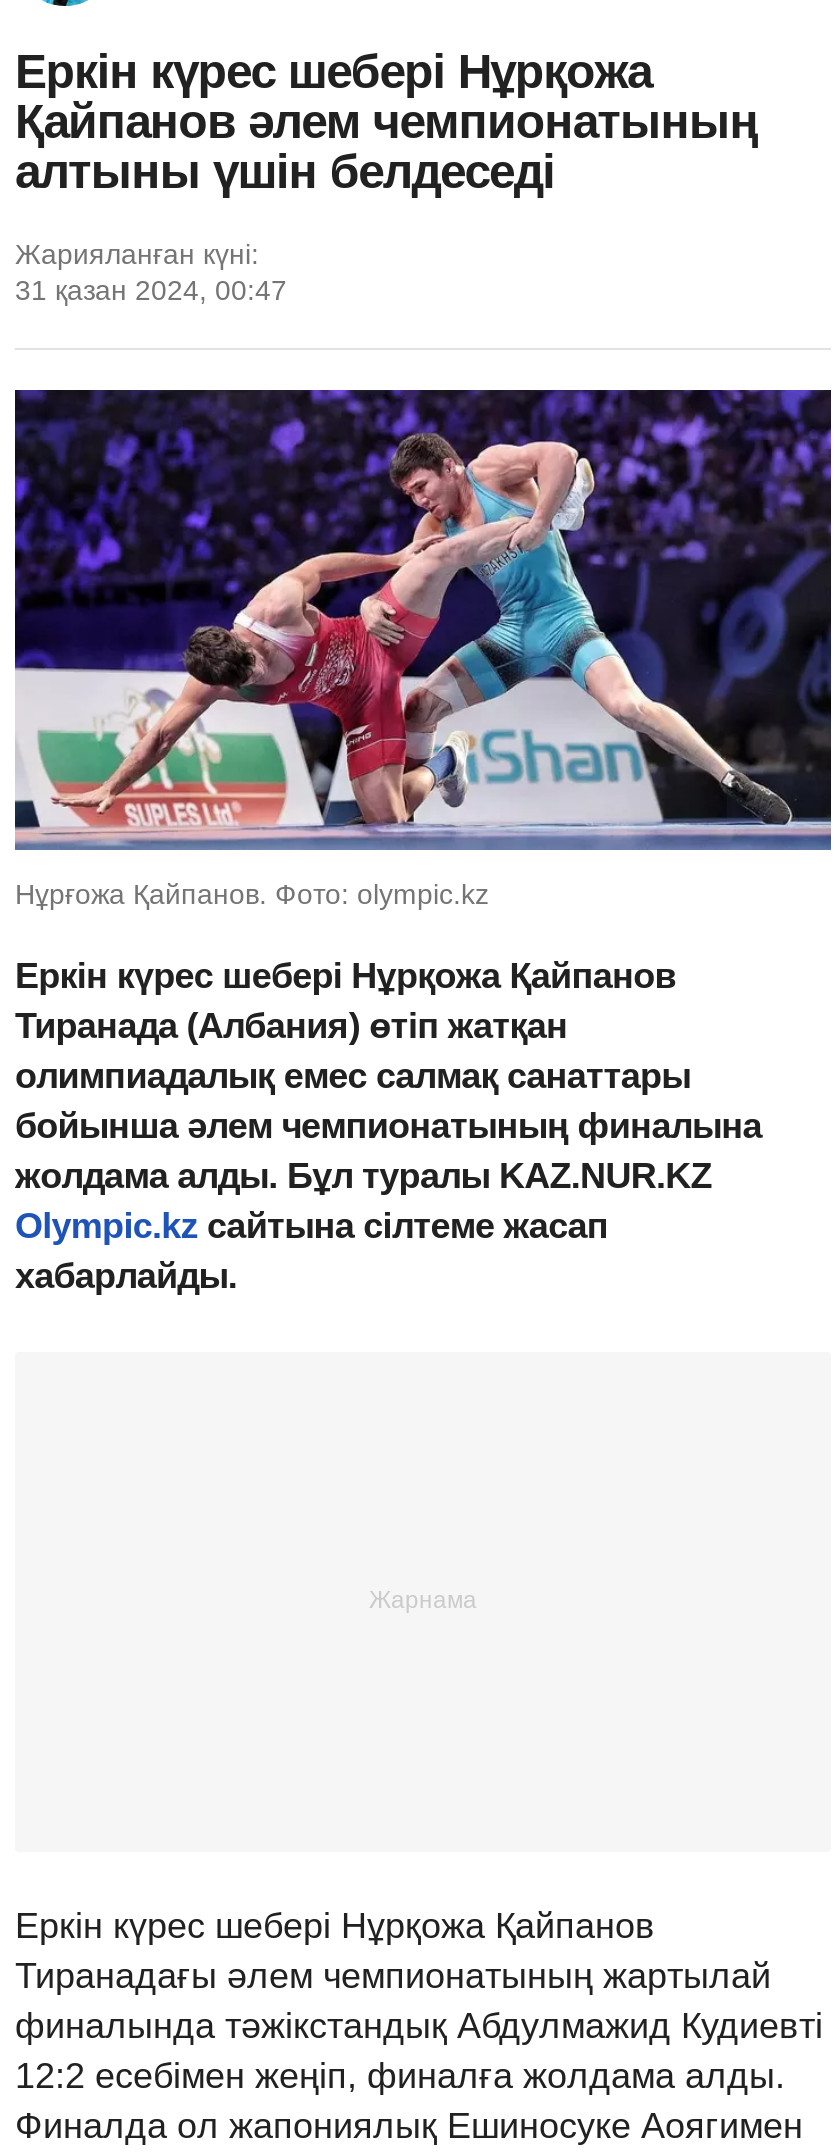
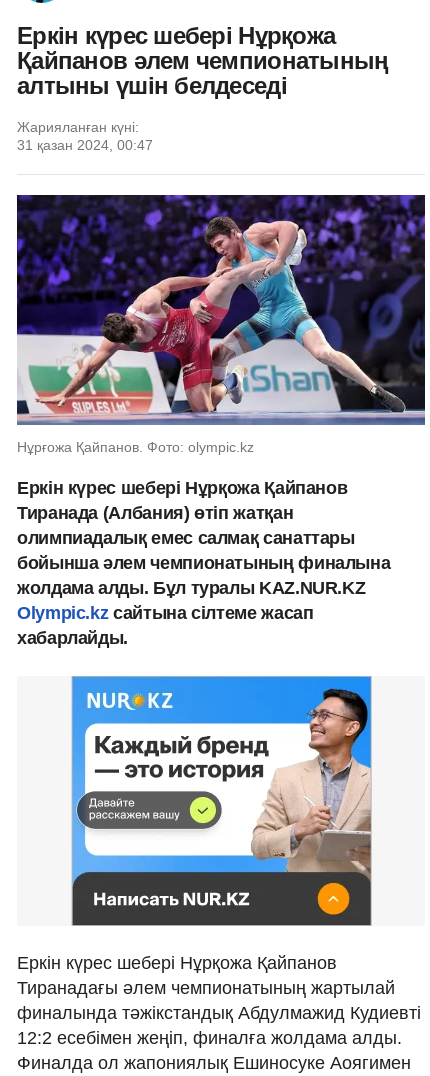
+ [image]
